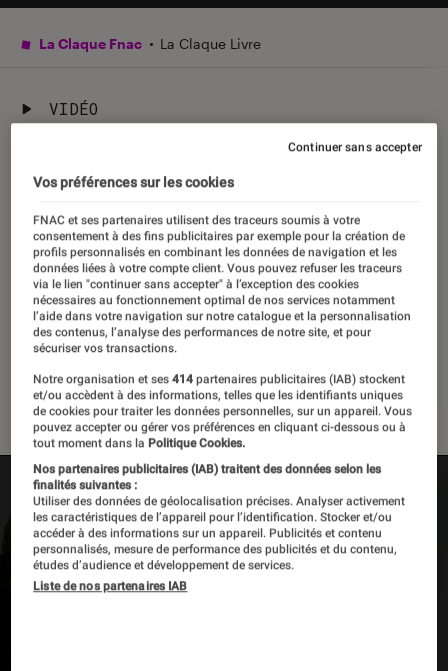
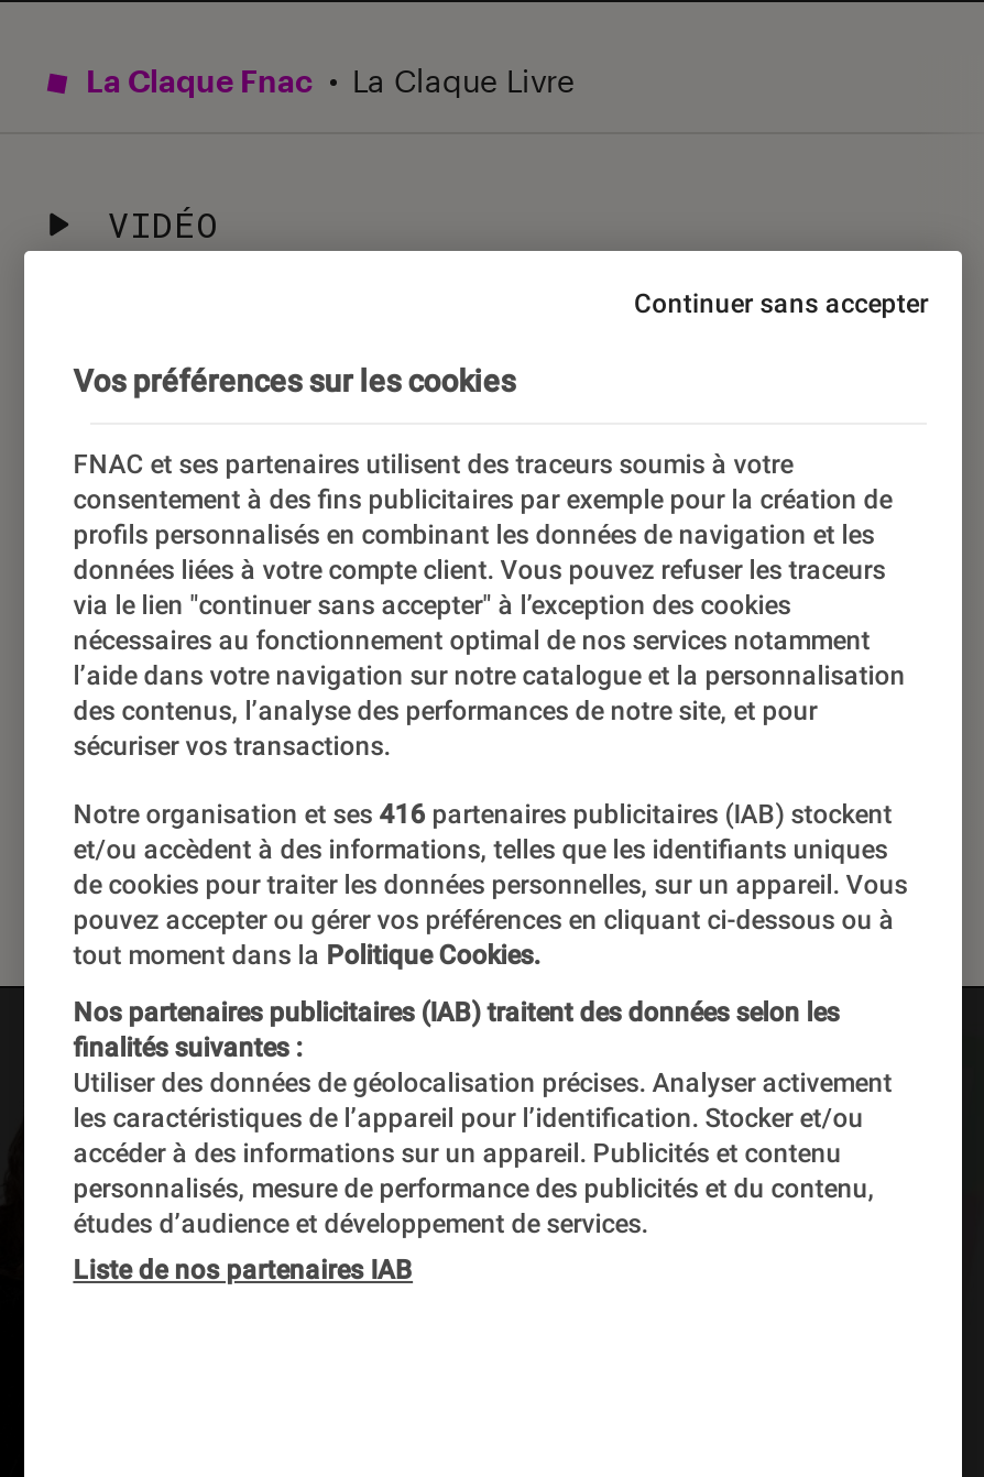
- Notre organisation et ses 414 partenaires publicitaires (IAB) stockent
+ Notre organisation et ses 416 partenaires publicitaires (IAB) stockent
